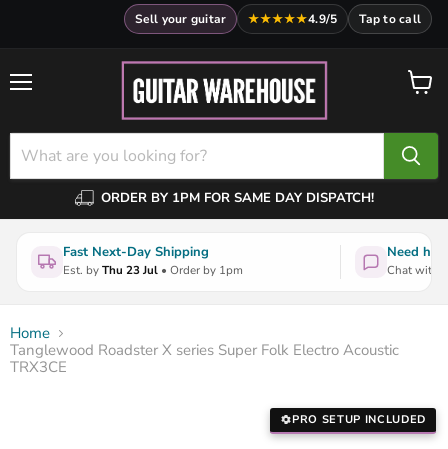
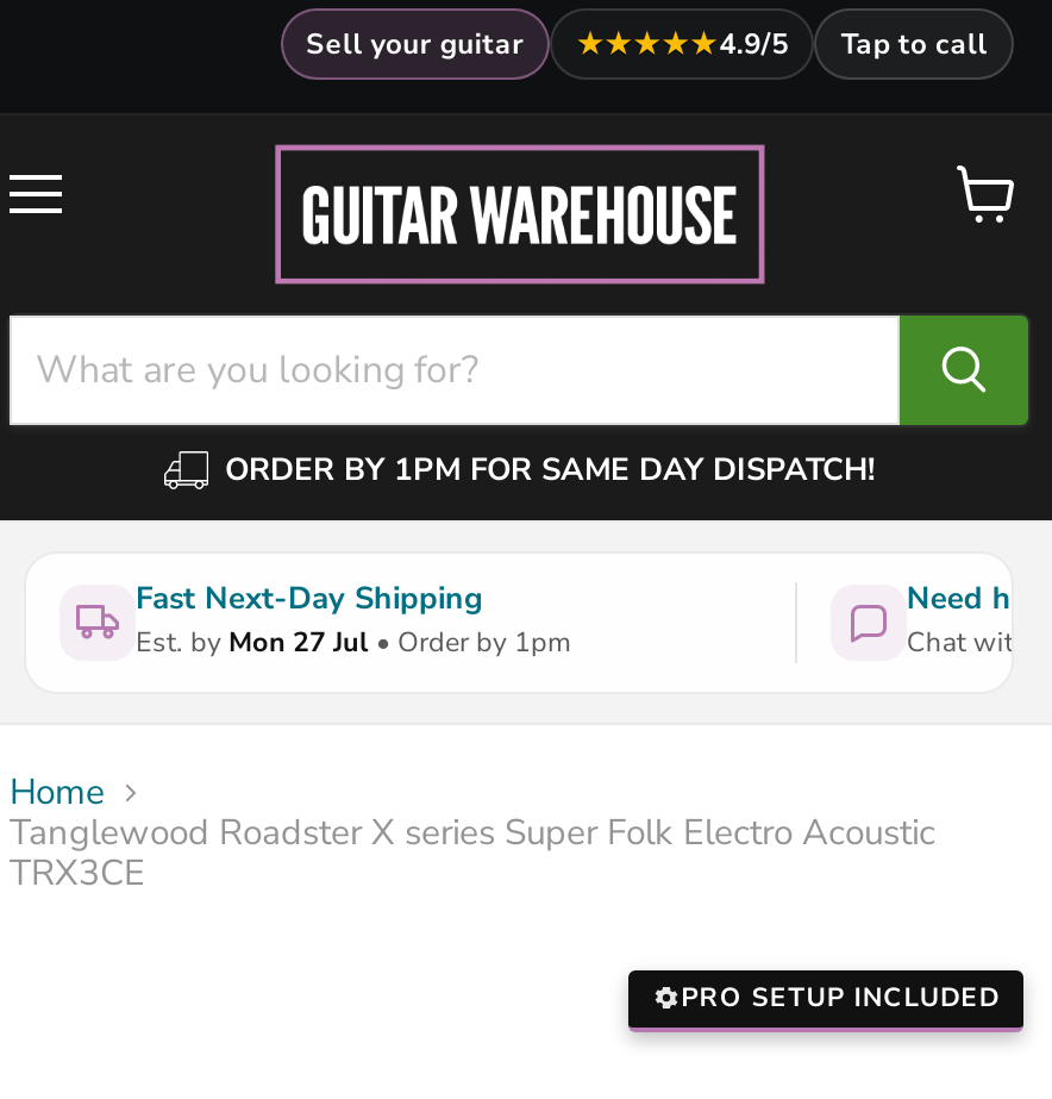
- Est. by Thu 23 Jul • Order by 1pm
+ Est. by Mon 27 Jul • Order by 1pm
